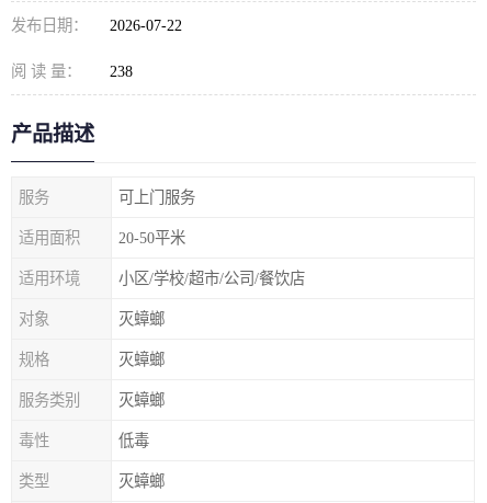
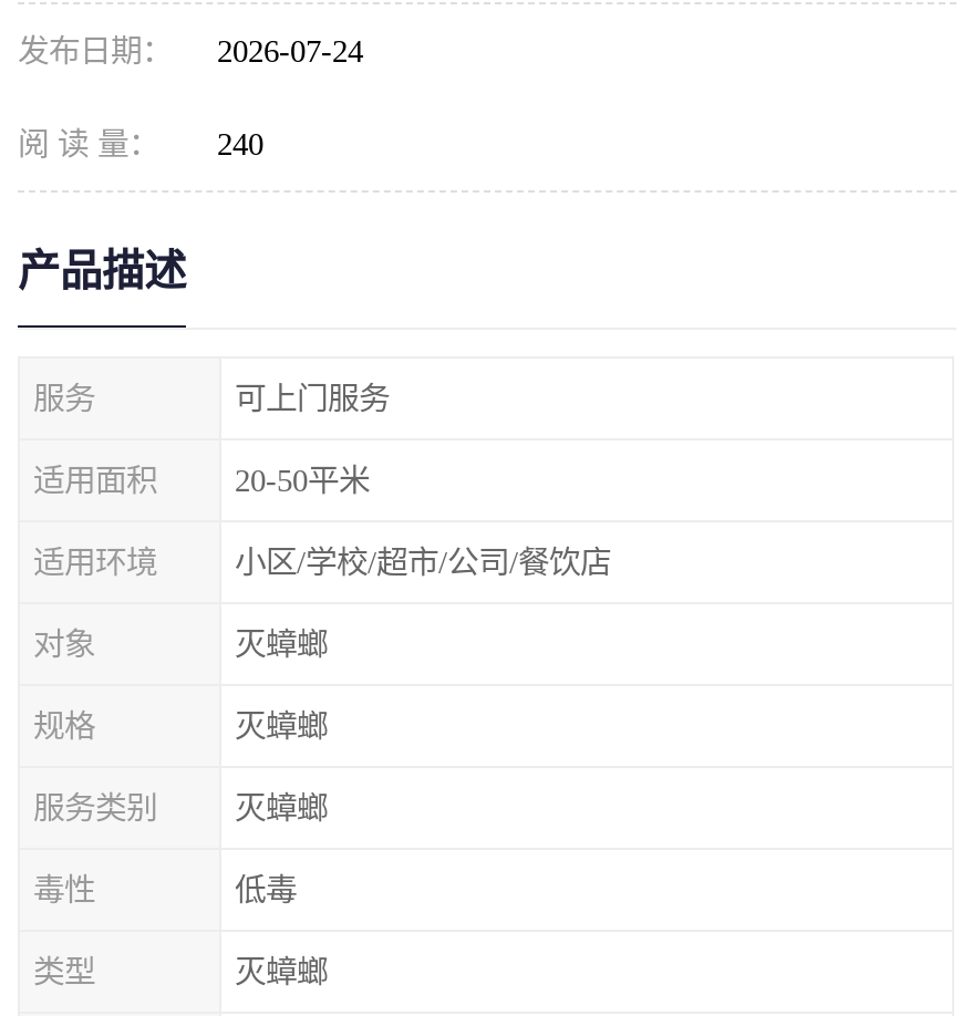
- 发布日期： 2026-07-22
+ 发布日期： 2026-07-24

- 阅 读 量： 238
+ 阅 读 量： 240
